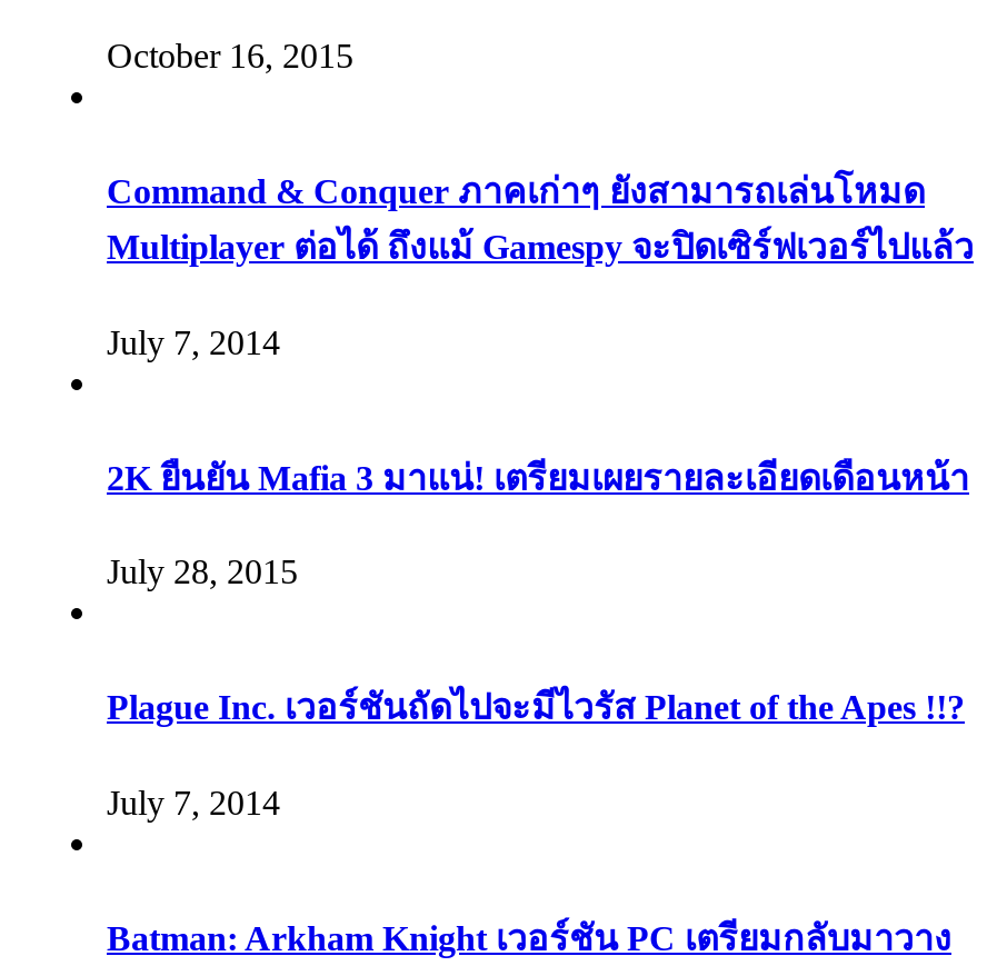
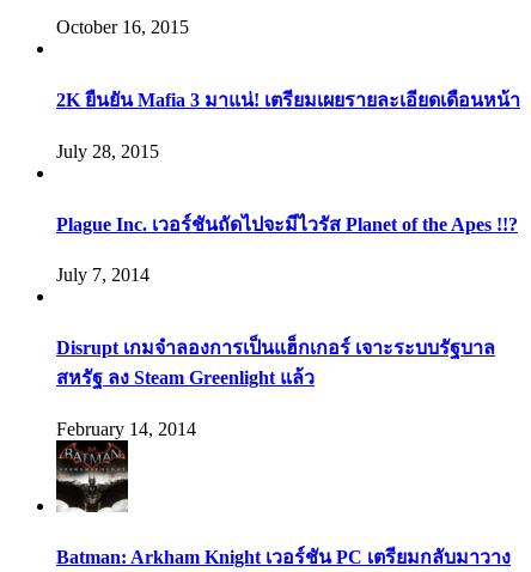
- Command & Conquer ภาคเก่าๆ ยังสามารถเล่นโหมด
- Multiplayer ต่อได้ ถึงแม้ Gamespy จะปิดเซิร์ฟเวอร์ไปแล้ว
- July 7, 2014

moved up: 2K ยืนยัน Mafia 3 มาแน่! เตรียมเผยรายละเอียดเดือนหน้า | July 28, 2015 | Plague Inc. เวอร์ชันถัดไปจะมีไวรัส Planet of the Apes !!? | July 7, 2014

+ [image]

+ Disrupt เกมจำลองการเป็นแฮ็กเกอร์ เจาะระบบรัฐบาล
+ สหรัฐ ลง Steam Greenlight แล้ว
+ February 14, 2014
